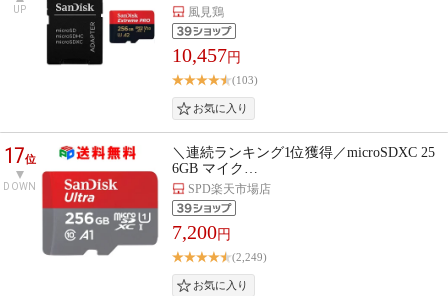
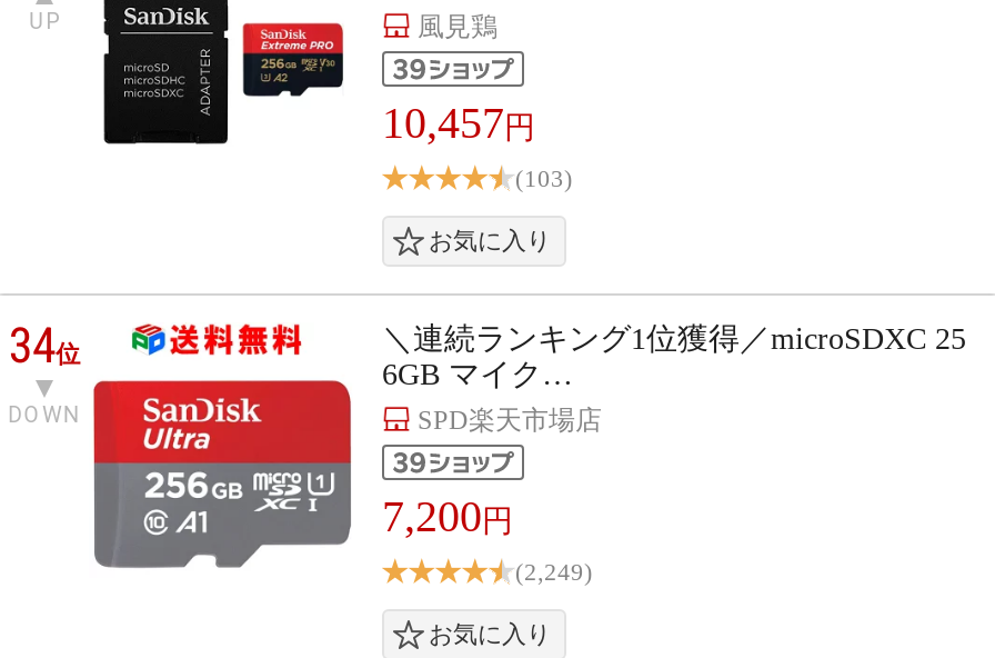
- 17位
+ 34位
